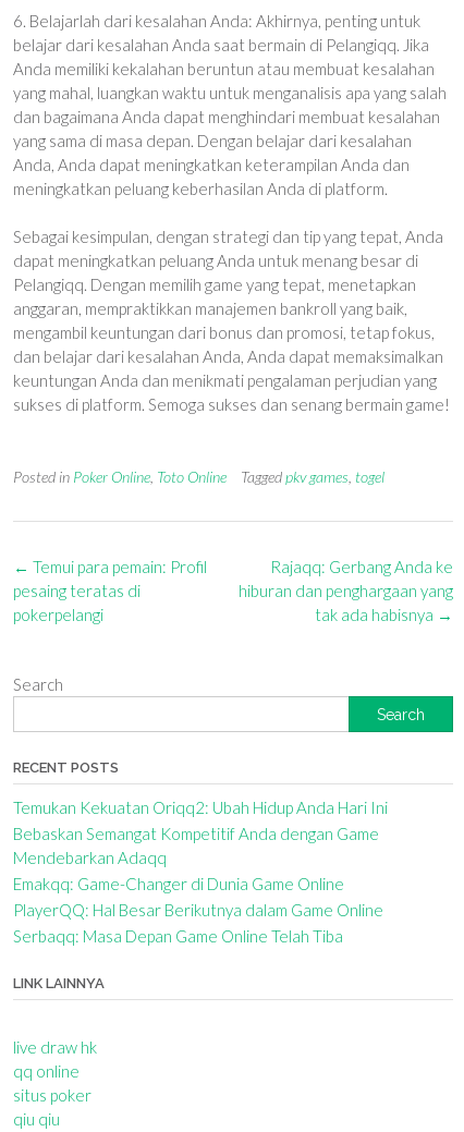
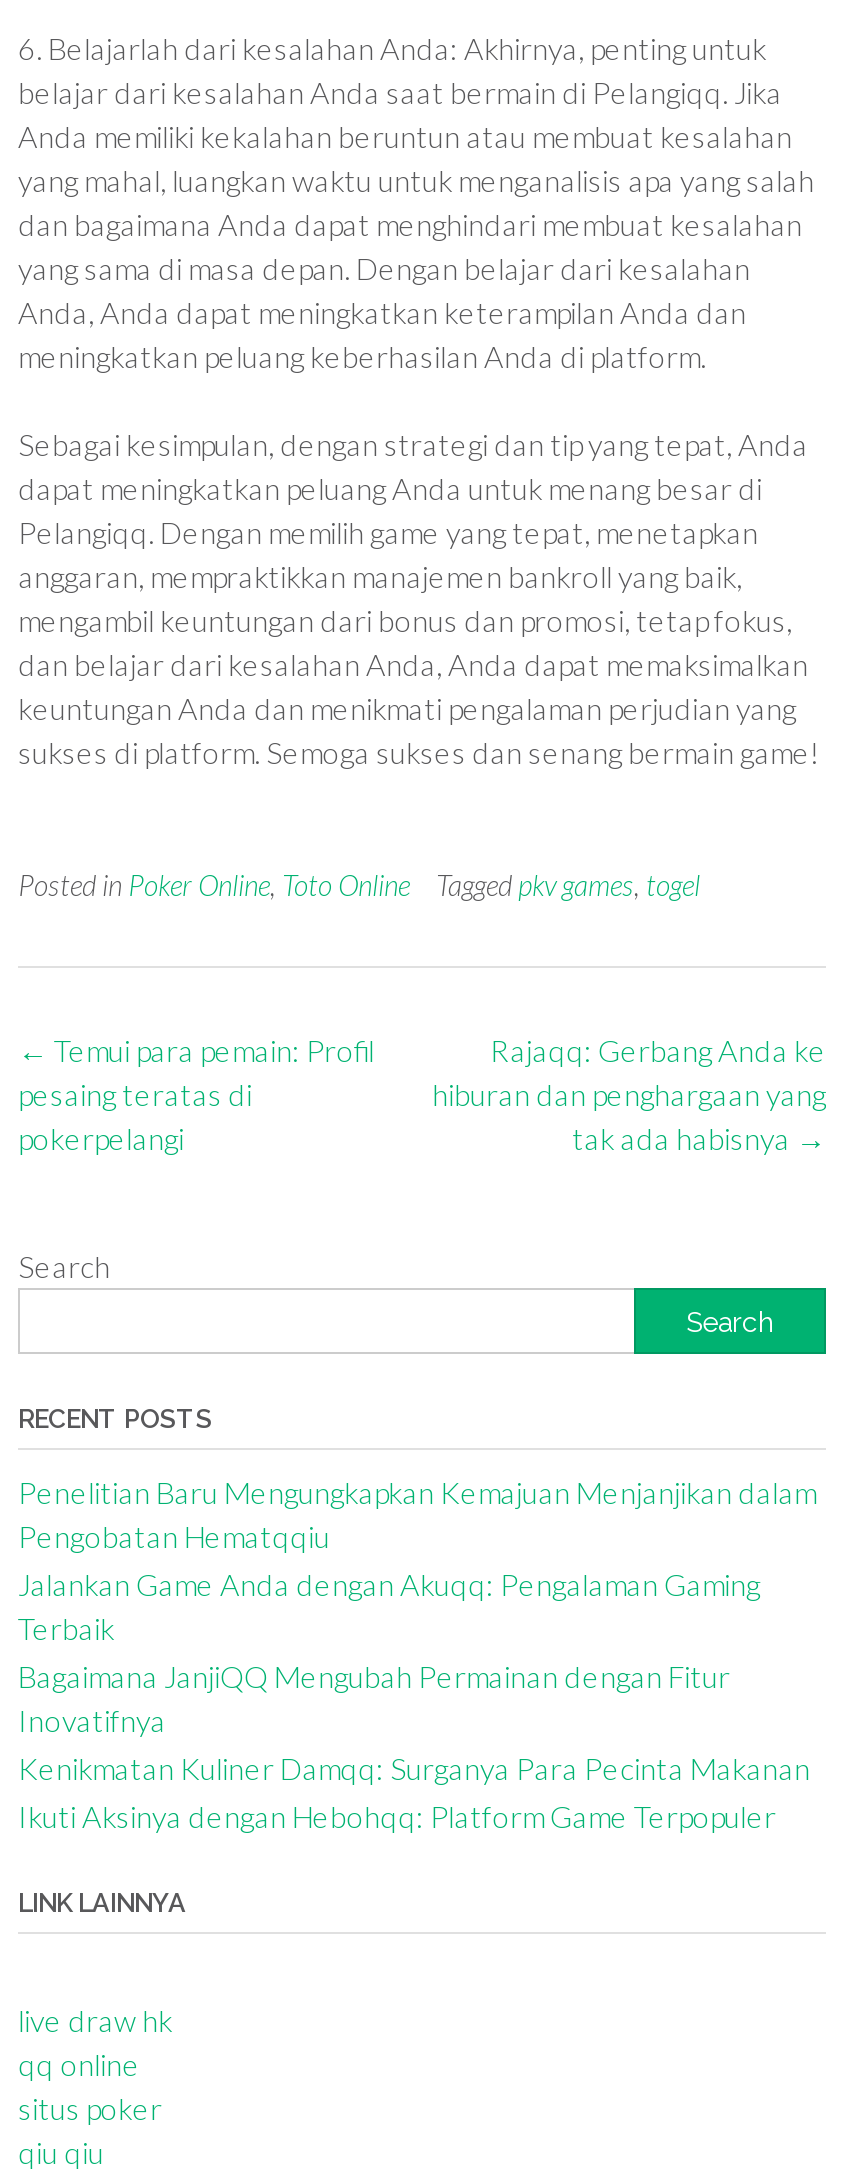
- Temukan Kekuatan Oriqq2: Ubah Hidup Anda Hari Ini
- Bebaskan Semangat Kompetitif Anda dengan Game
- Mendebarkan Adaqq
- Emakqq: Game-Changer di Dunia Game Online
- PlayerQQ: Hal Besar Berikutnya dalam Game Online
- Serbaqq: Masa Depan Game Online Telah Tiba
+ Penelitian Baru Mengungkapkan Kemajuan Menjanjikan dalam
+ Pengobatan Hematqqiu
+ Jalankan Game Anda dengan Akuqq: Pengalaman Gaming
+ Terbaik
+ Bagaimana JanjiQQ Mengubah Permainan dengan Fitur
+ Inovatifnya
+ Kenikmatan Kuliner Damqq: Surganya Para Pecinta Makanan
+ Ikuti Aksinya dengan Hebohqq: Platform Game Terpopuler
